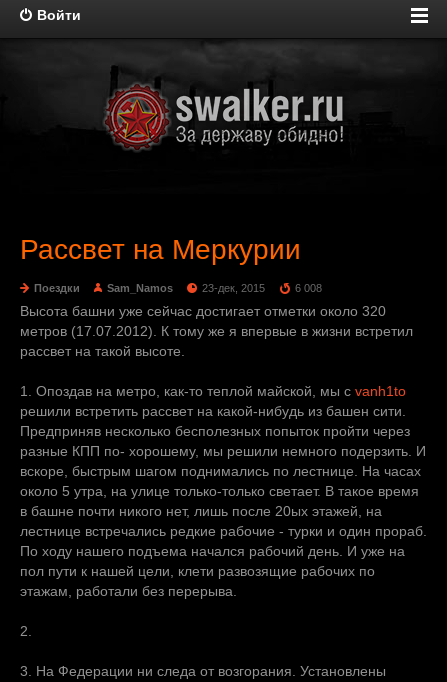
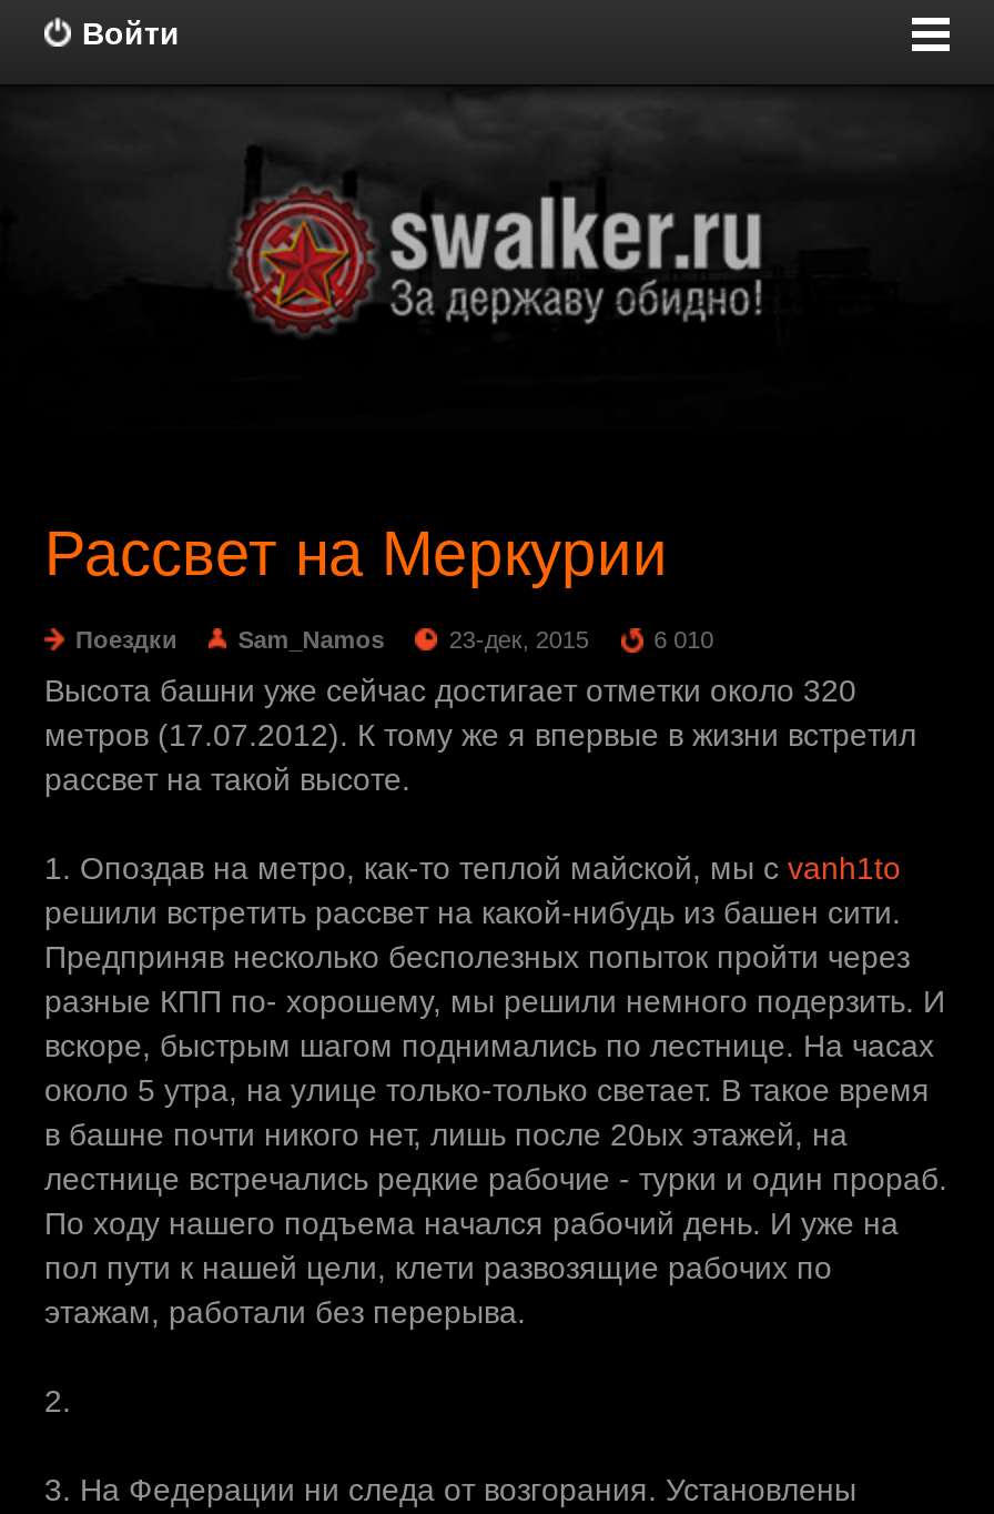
- 6 008
+ 6 010
